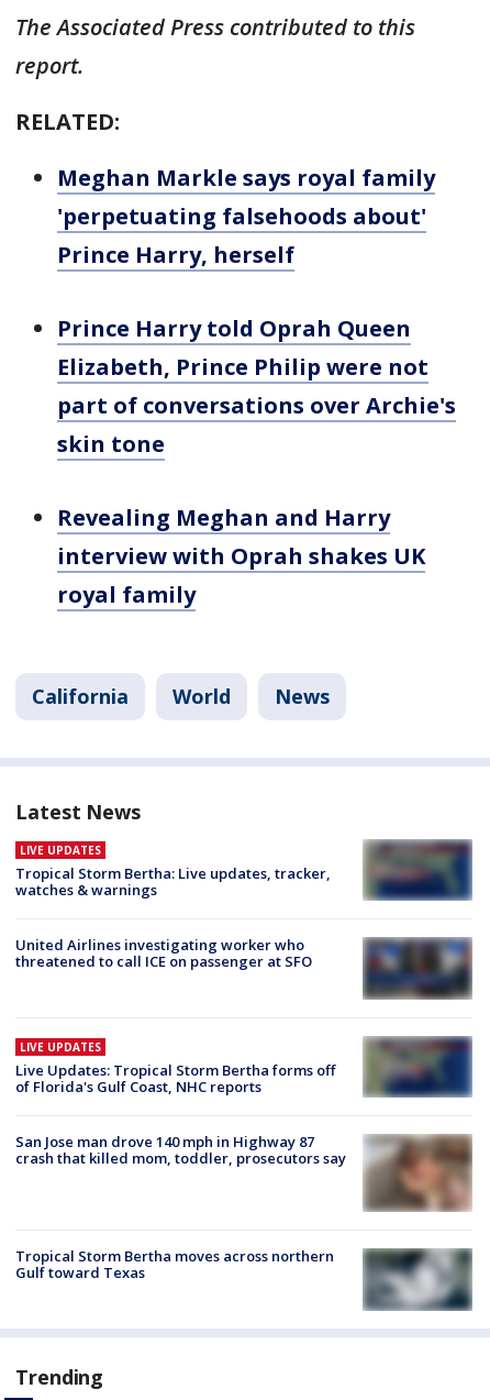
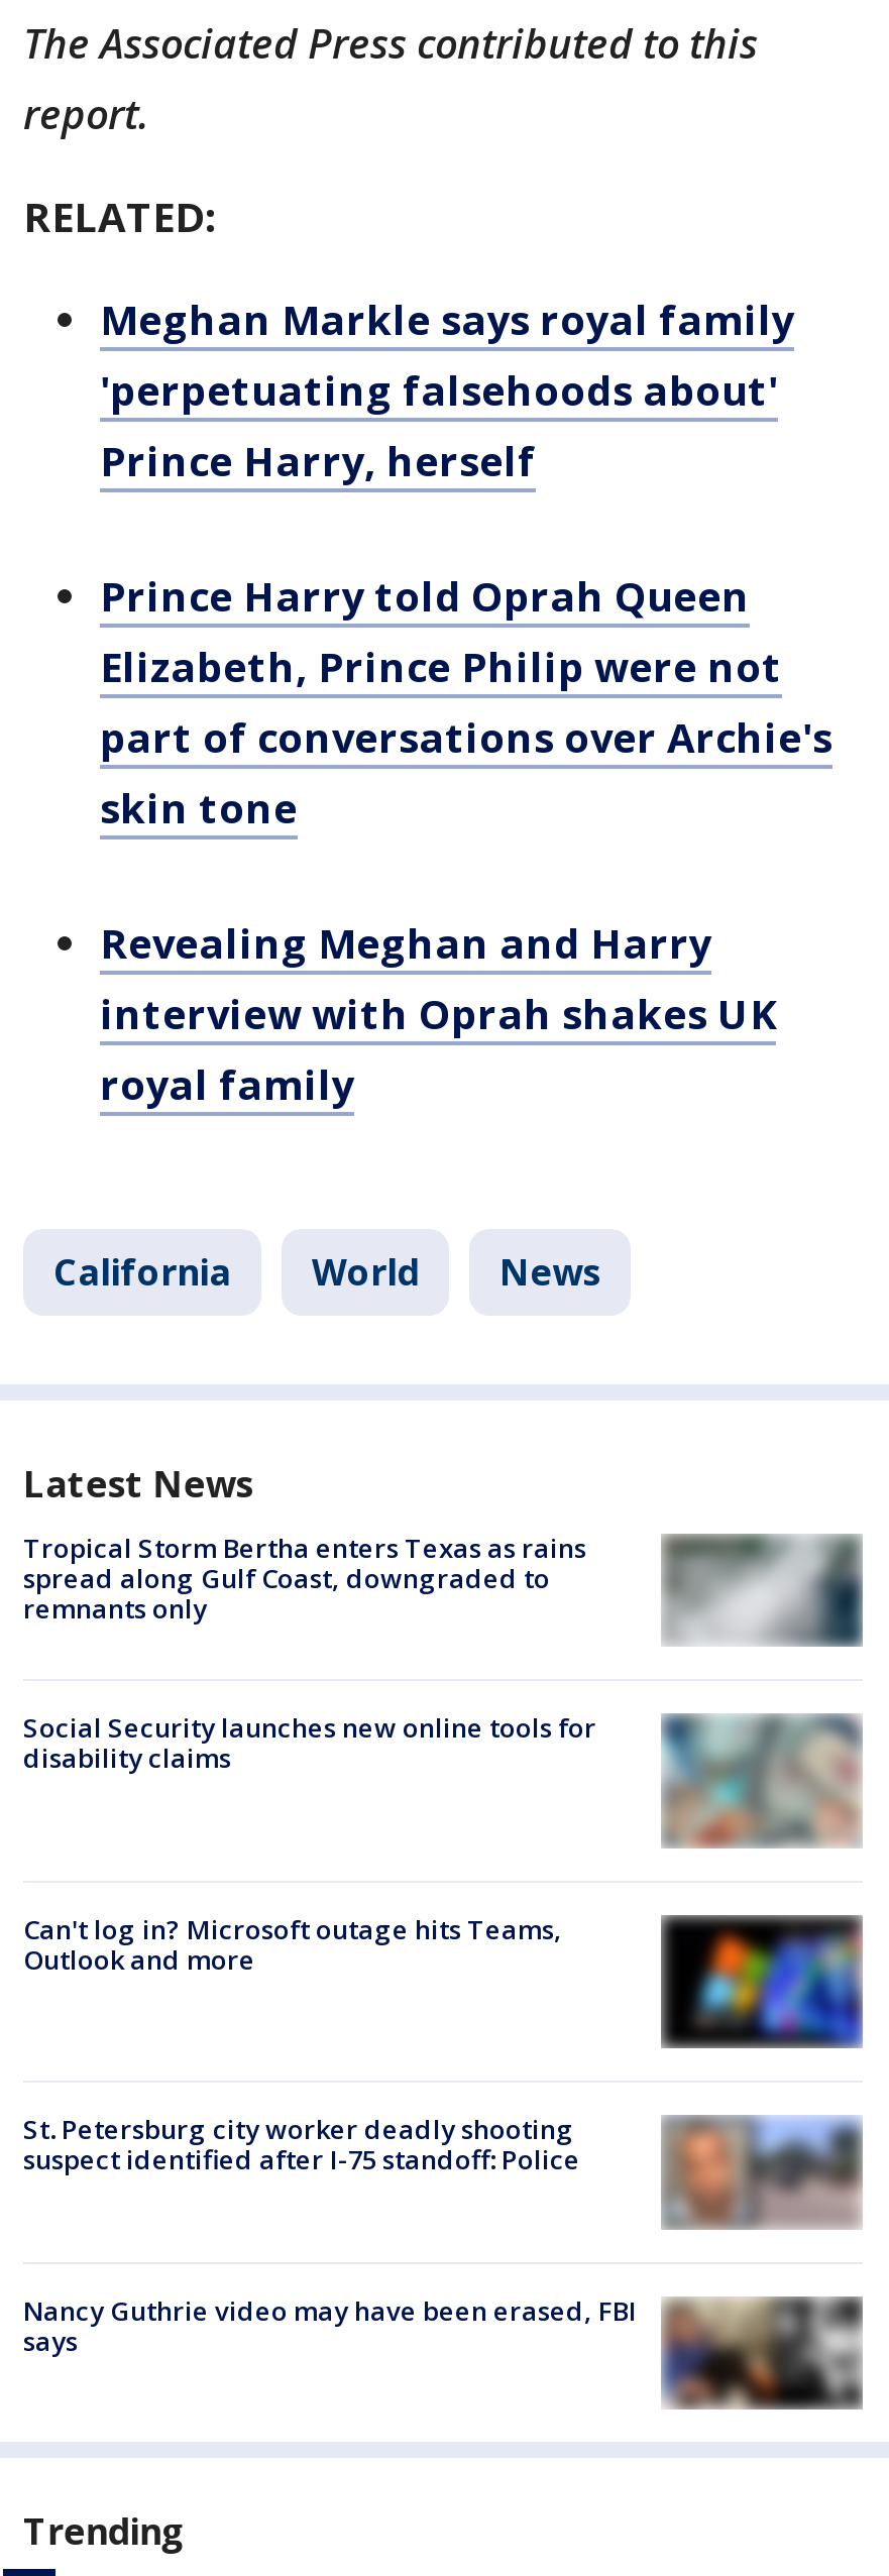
- [image]
- LIVE UPDATES
- Tropical Storm Bertha: Live updates, tracker,
- watches & warnings
+ [image]
+ Tropical Storm Bertha enters Texas as rains
+ spread along Gulf Coast, downgraded to
+ remnants only

- United Airlines investigating worker who
- threatened to call ICE on passenger at SFO
+ Social Security launches new online tools for
+ disability claims

- [image]
+ [image]

- LIVE UPDATES
- Live Updates: Tropical Storm Bertha forms off
- of Florida's Gulf Coast, NHC reports
+ Can't log in? Microsoft outage hits Teams,
+ Outlook and more

- [image]
+ [image]

- San Jose man drove 140 mph in Highway 87
- crash that killed mom, toddler, prosecutors say
+ St. Petersburg city worker deadly shooting
+ suspect identified after I-75 standoff: Police

- [image]
+ [image]

- [image]
- Tropical Storm Bertha moves across northern
- Gulf toward Texas
+ [image]
+ Nancy Guthrie video may have been erased, FBI
+ says
